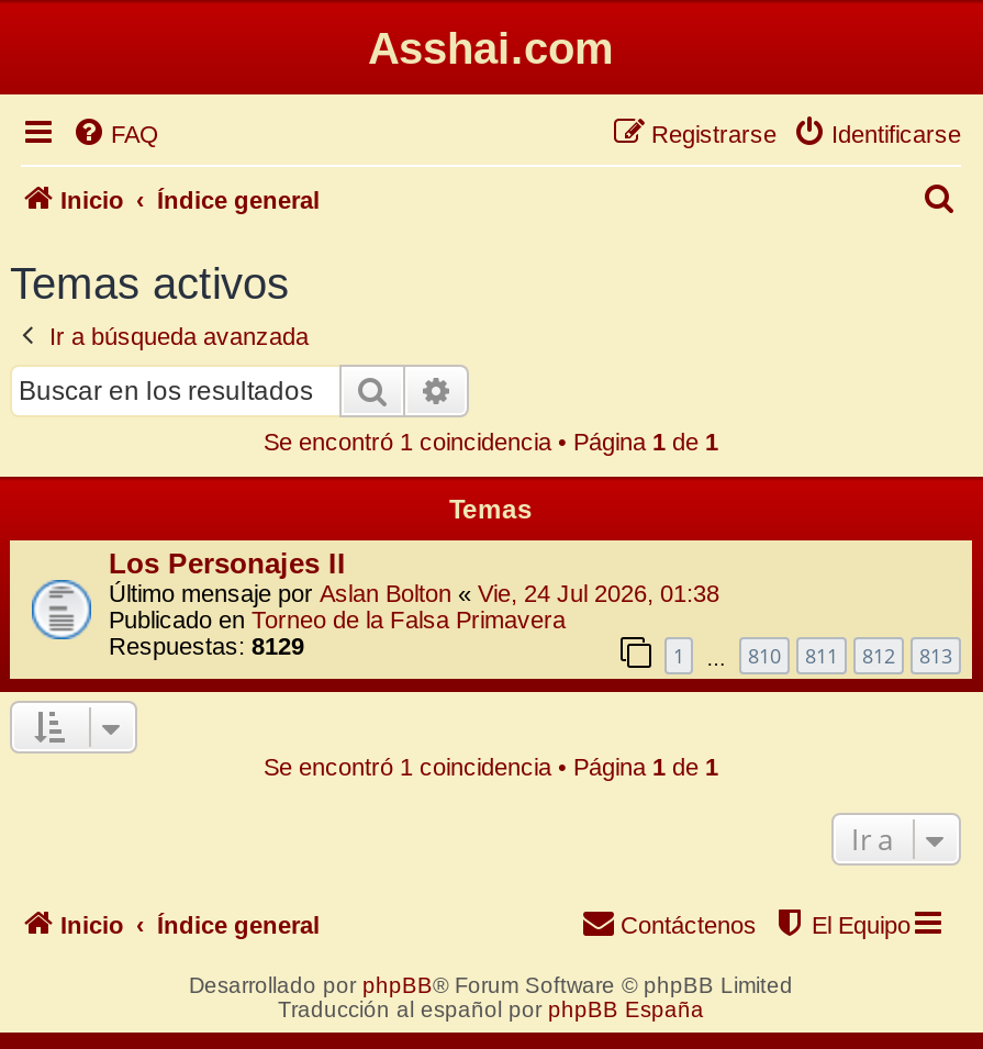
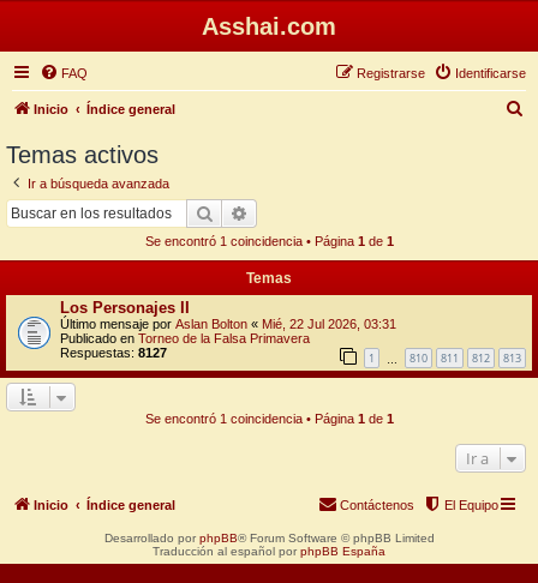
- Último mensaje por Aslan Bolton «Vie, 24 Jul 2026, 01:38
+ Último mensaje por Aslan Bolton «Mié, 22 Jul 2026, 03:31

- Respuestas: 8129
+ Respuestas: 8127
